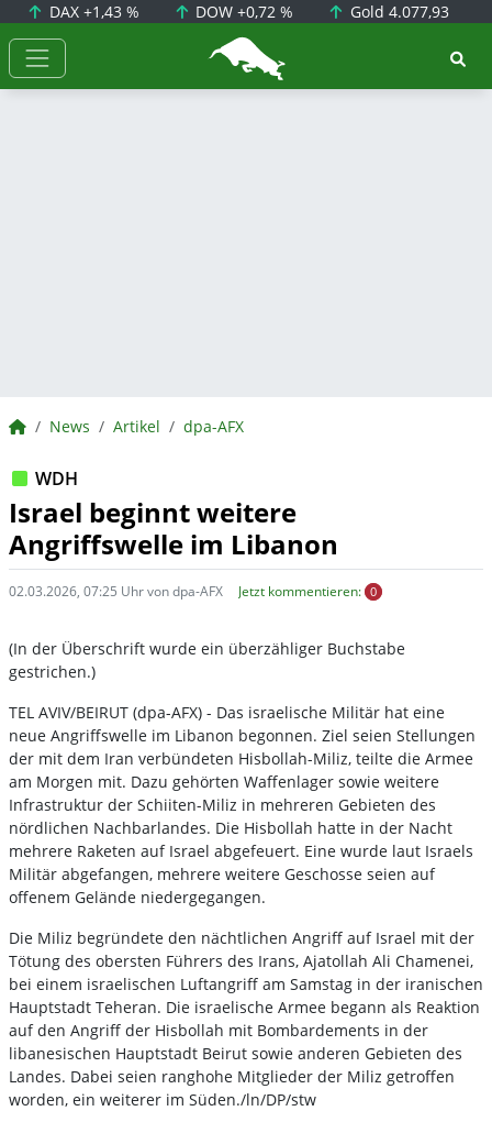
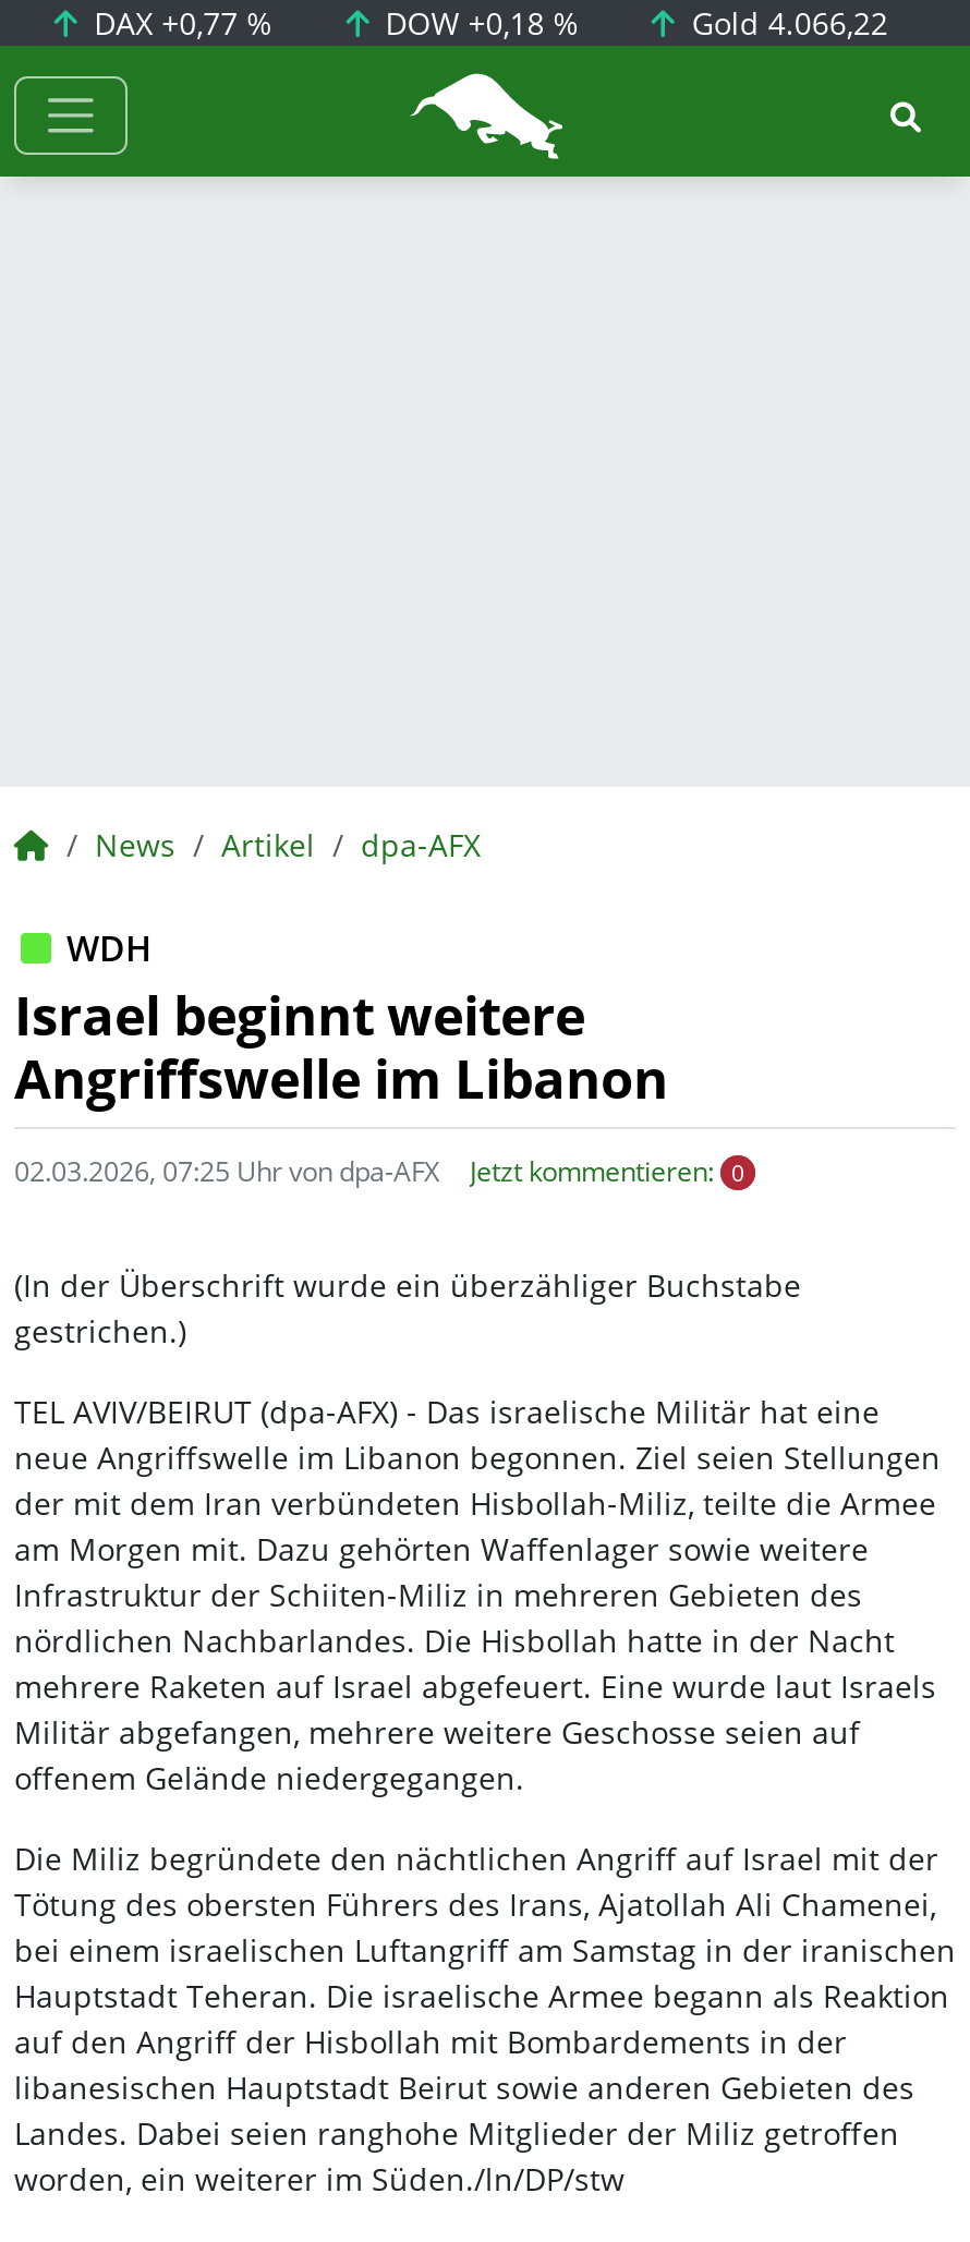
- DAX +1,43 %
+ DAX +0,77 %

- DOW +0,72 %
+ DOW +0,18 %

- Gold 4.077,93
+ Gold 4.066,22
